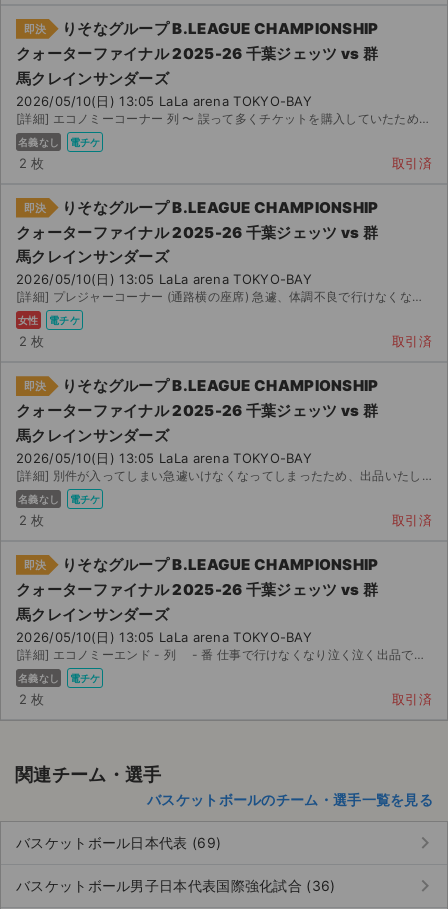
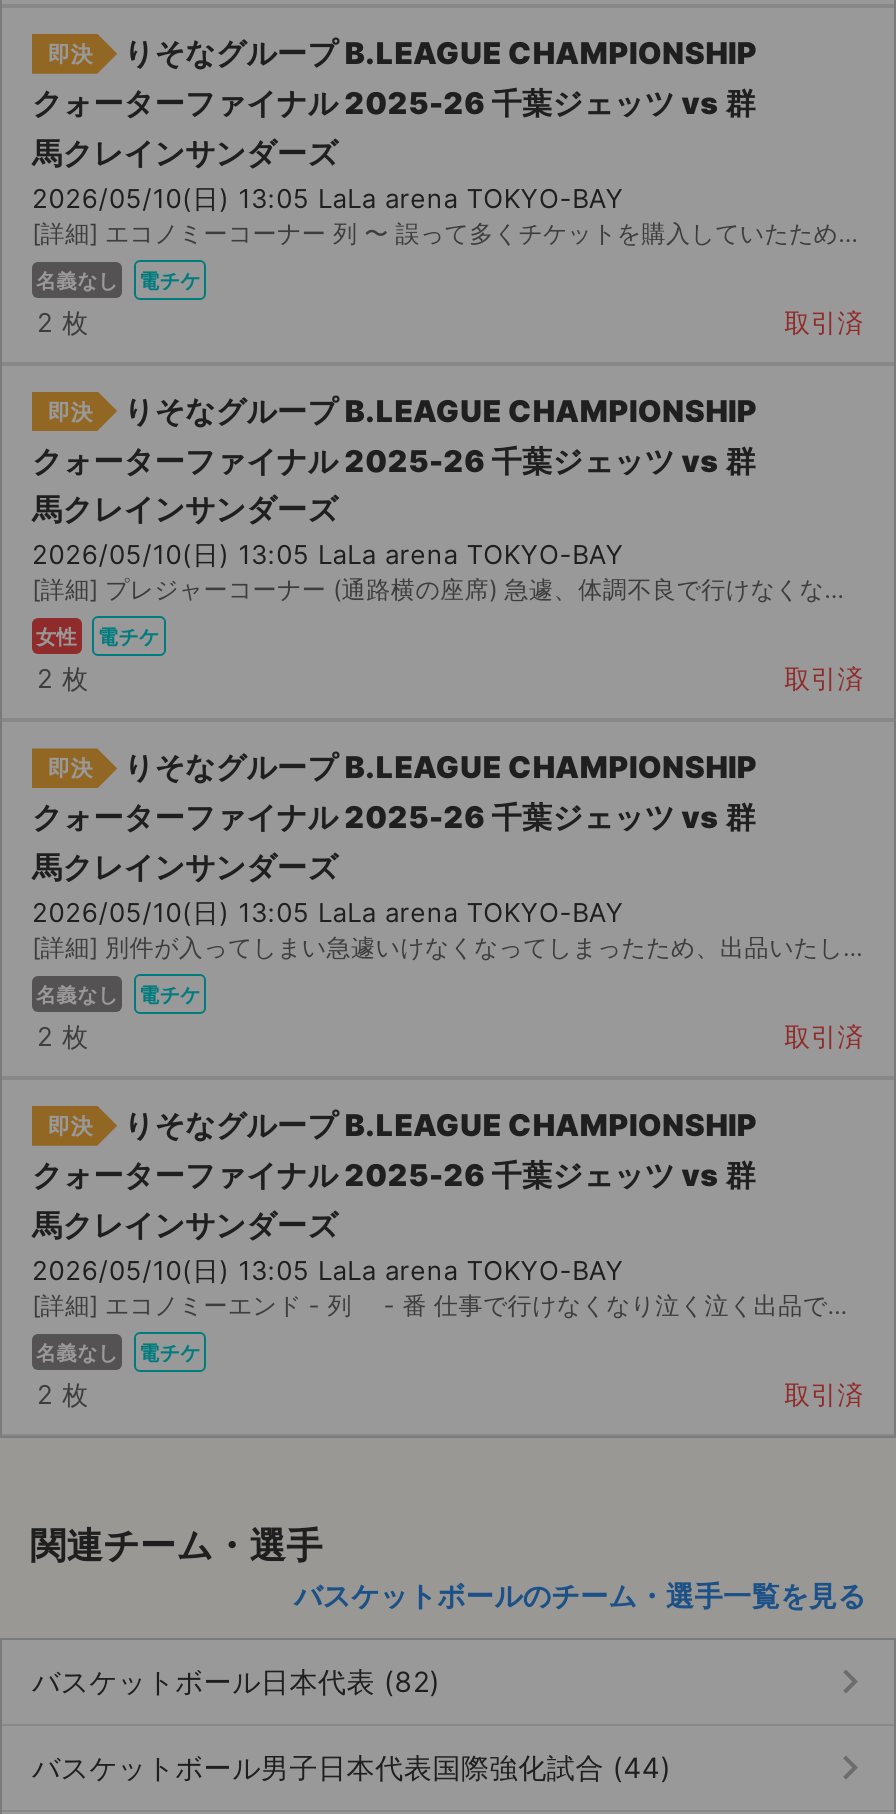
- バスケットボール日本代表 (69)
+ バスケットボール日本代表 (82)

- バスケットボール男子日本代表国際強化試合 (36)
+ バスケットボール男子日本代表国際強化試合 (44)
